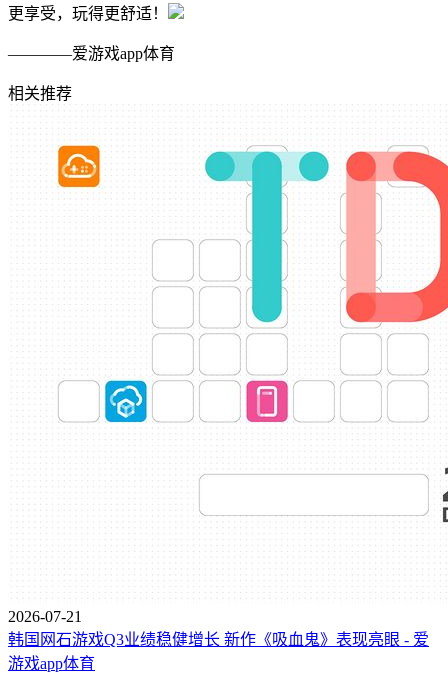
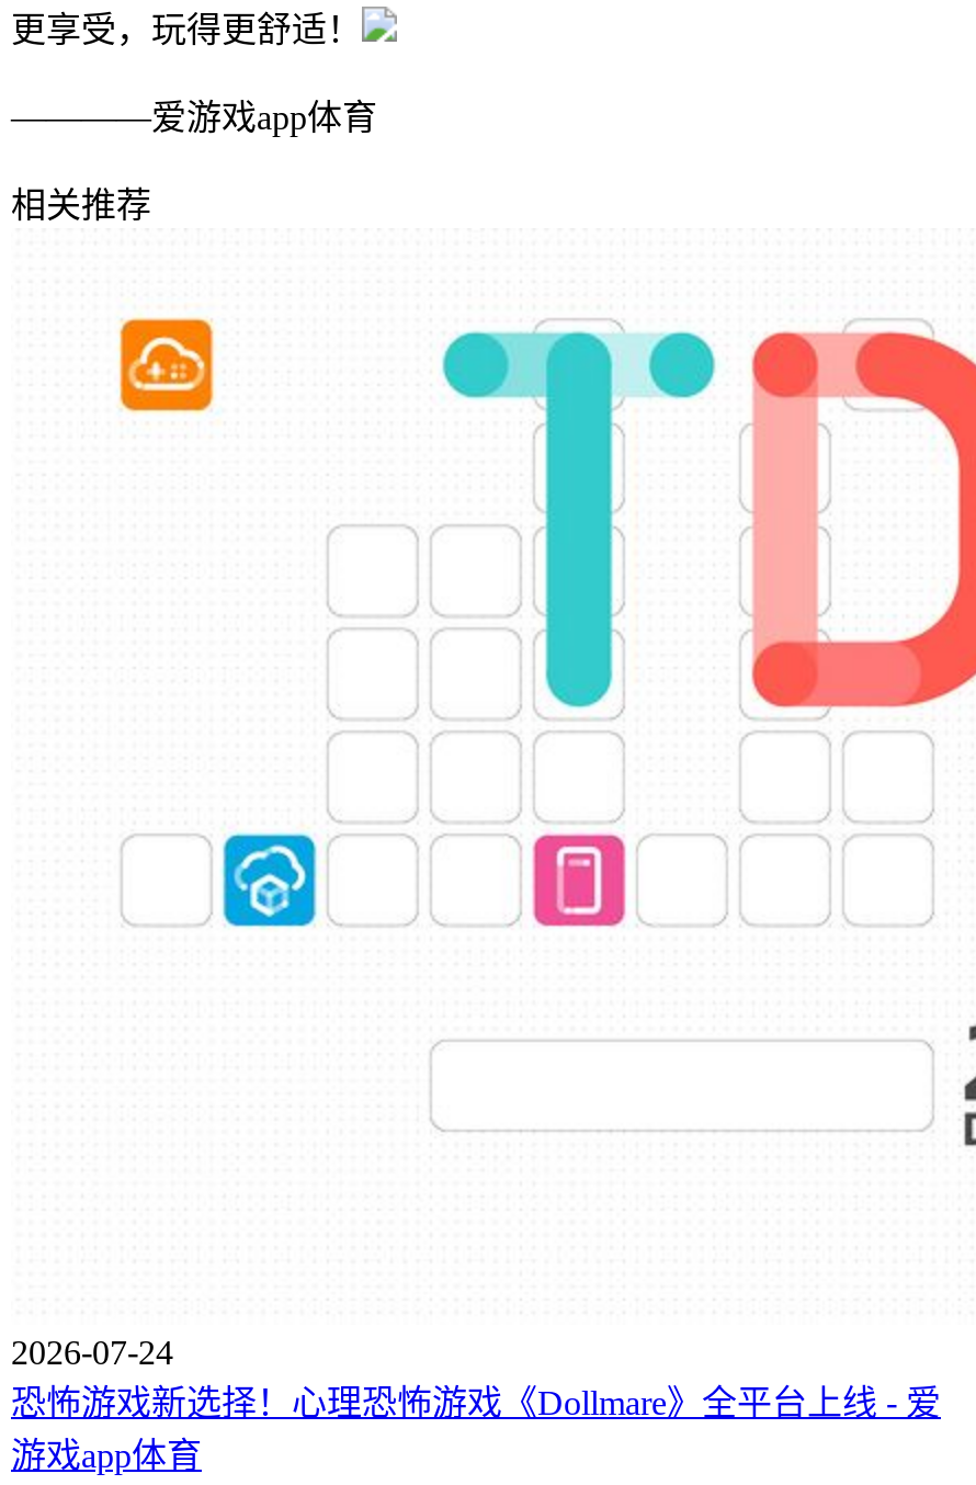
- 2026-07-21
- 韩国网石游戏Q3业绩稳健增长 新作《吸血鬼》表现亮眼 - 爱
+ 2026-07-24
+ 恐怖游戏新选择！心理恐怖游戏《Dollmare》全平台上线 - 爱
